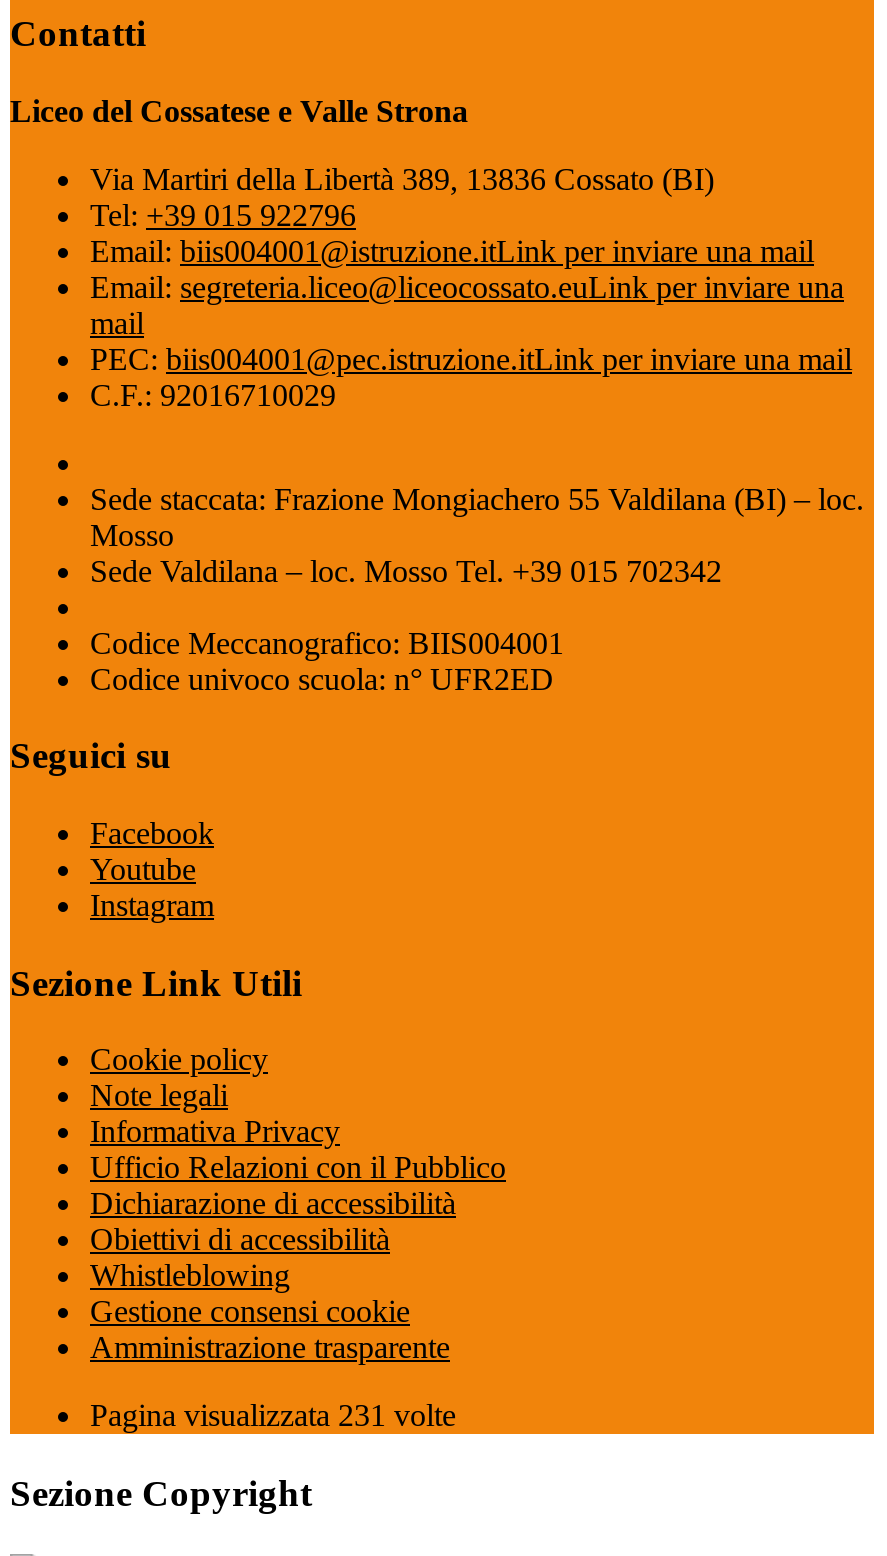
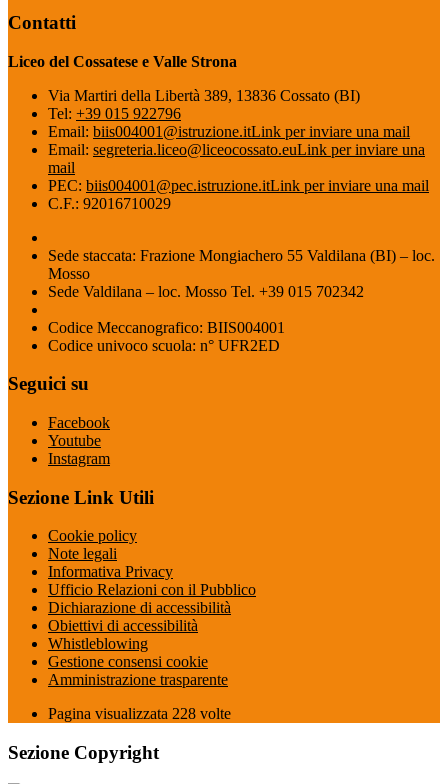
- Pagina visualizzata 231 volte
+ Pagina visualizzata 228 volte
